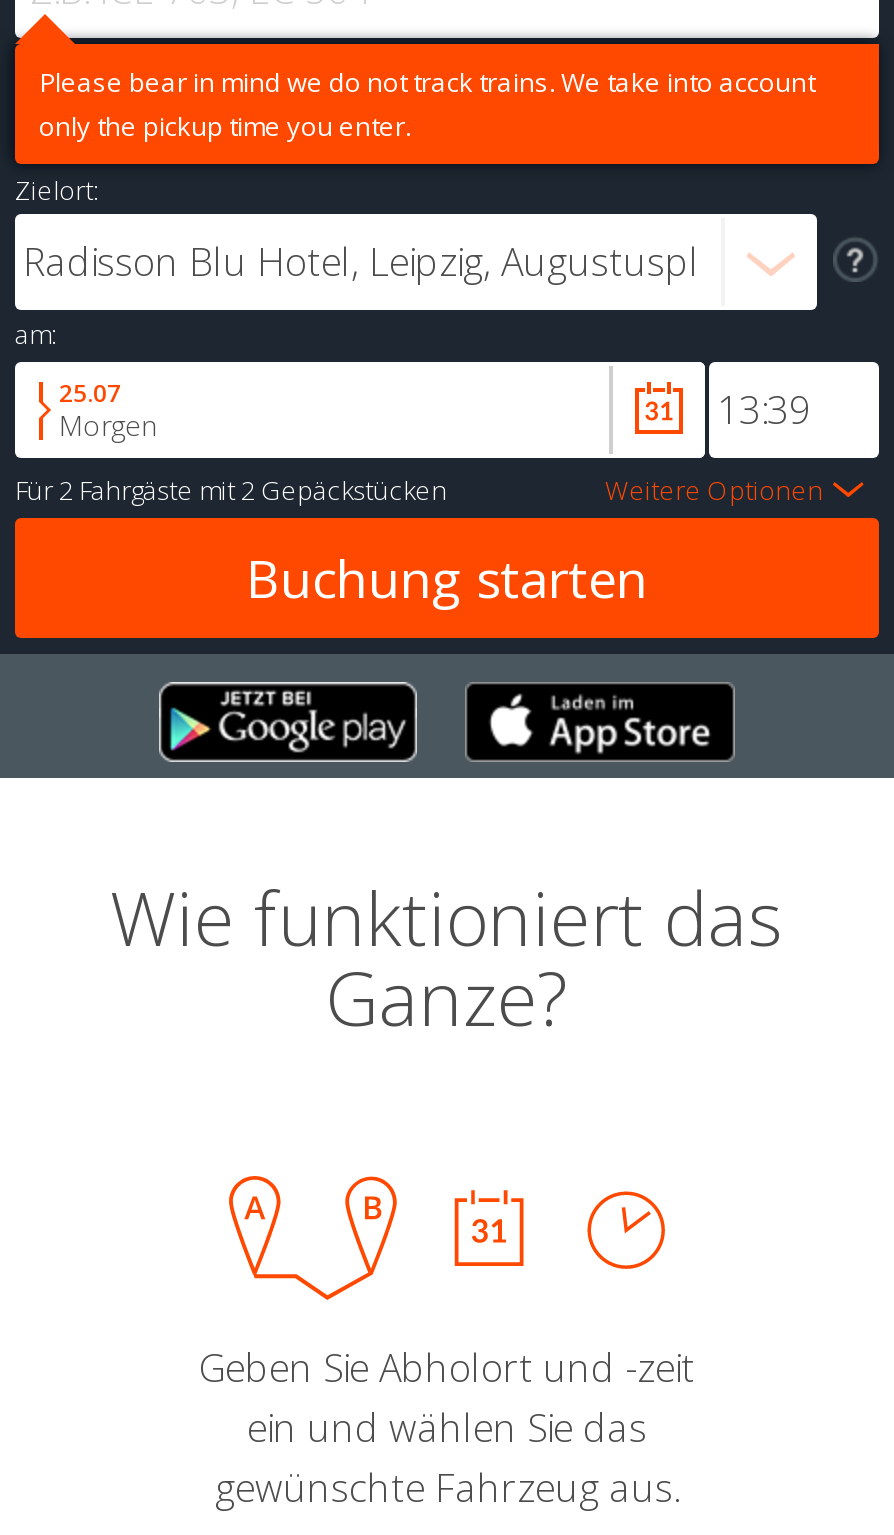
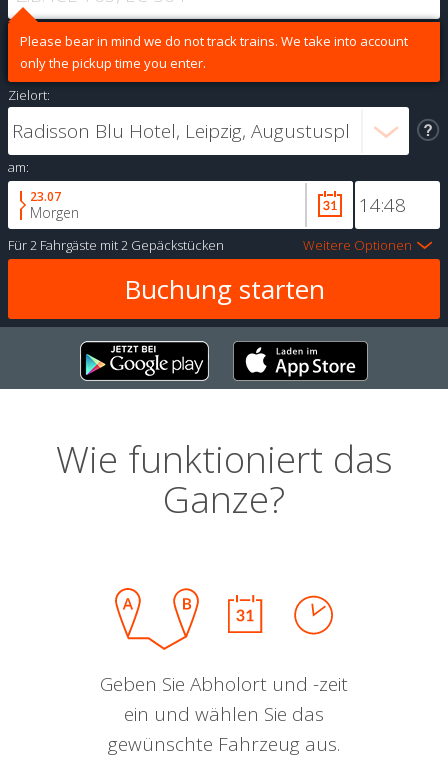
- 25.07
+ 23.07
